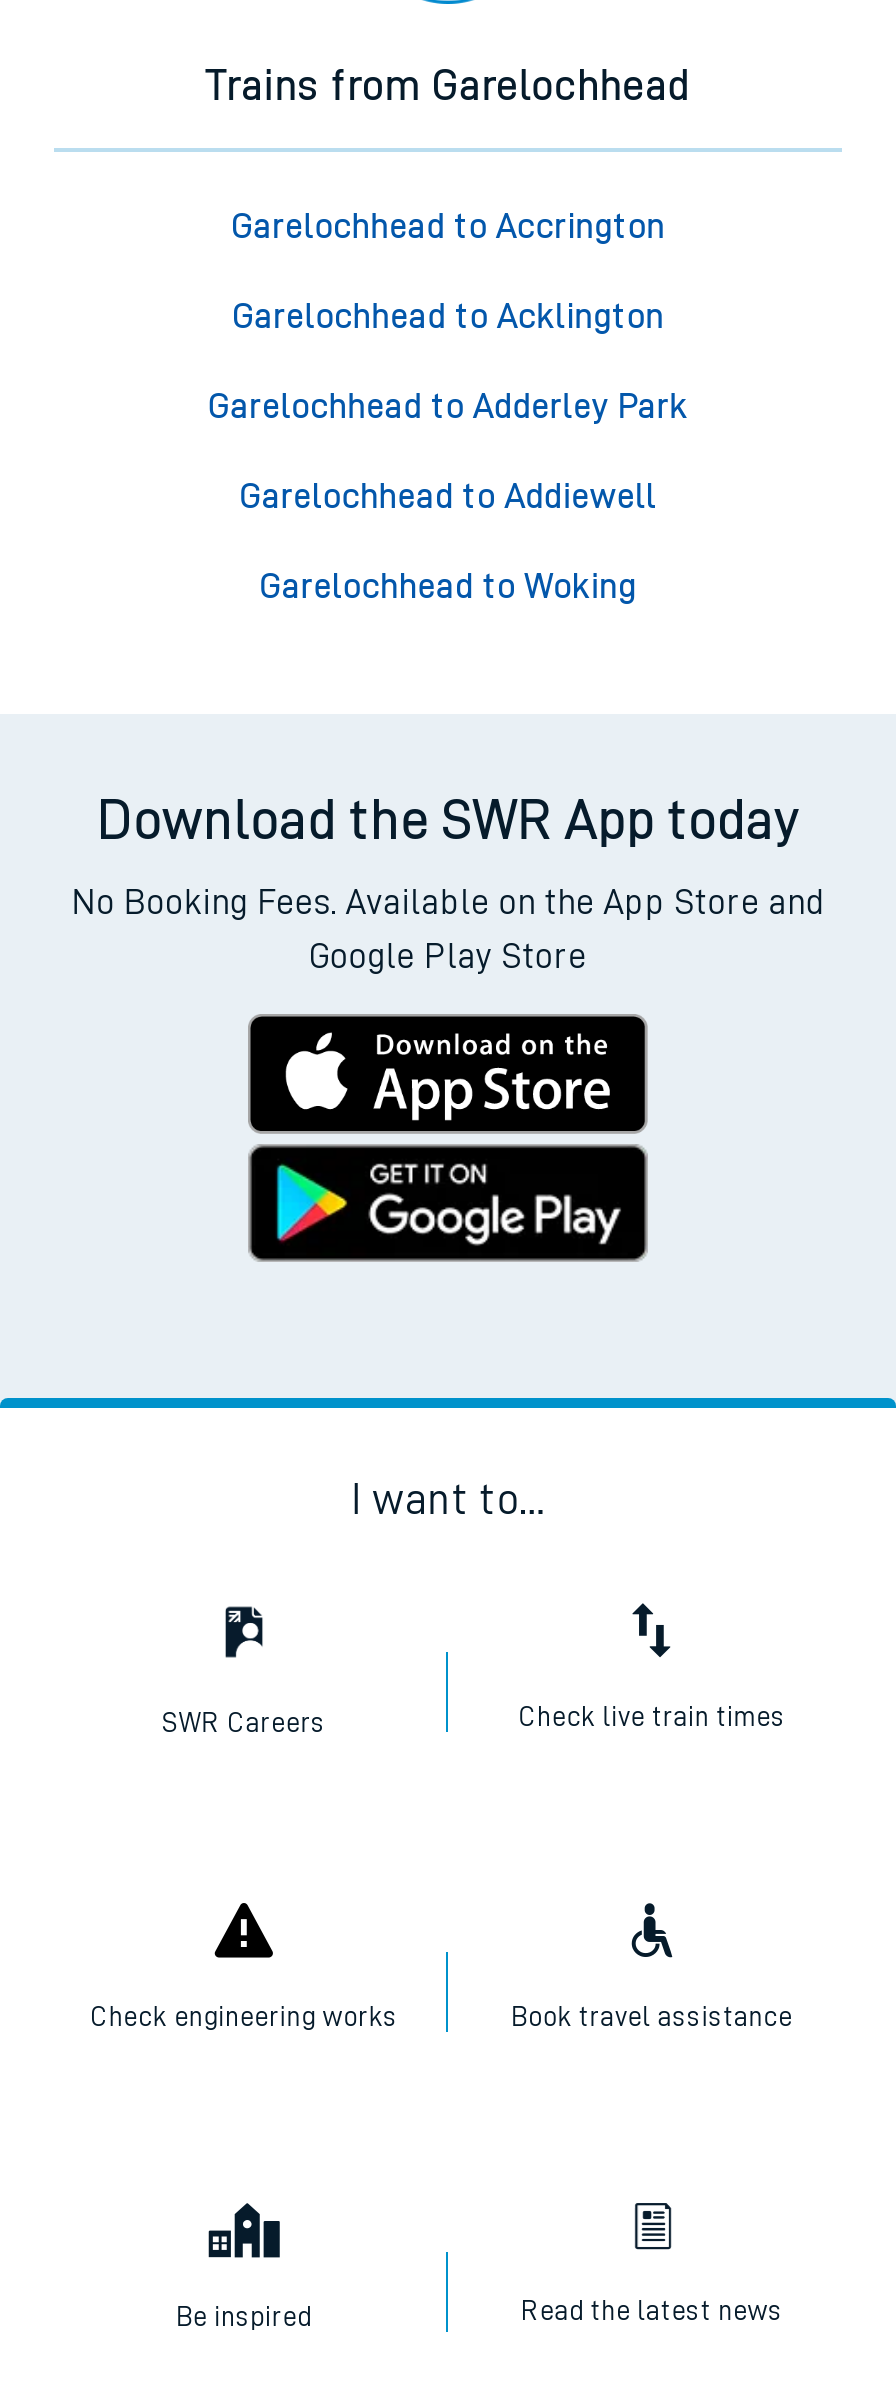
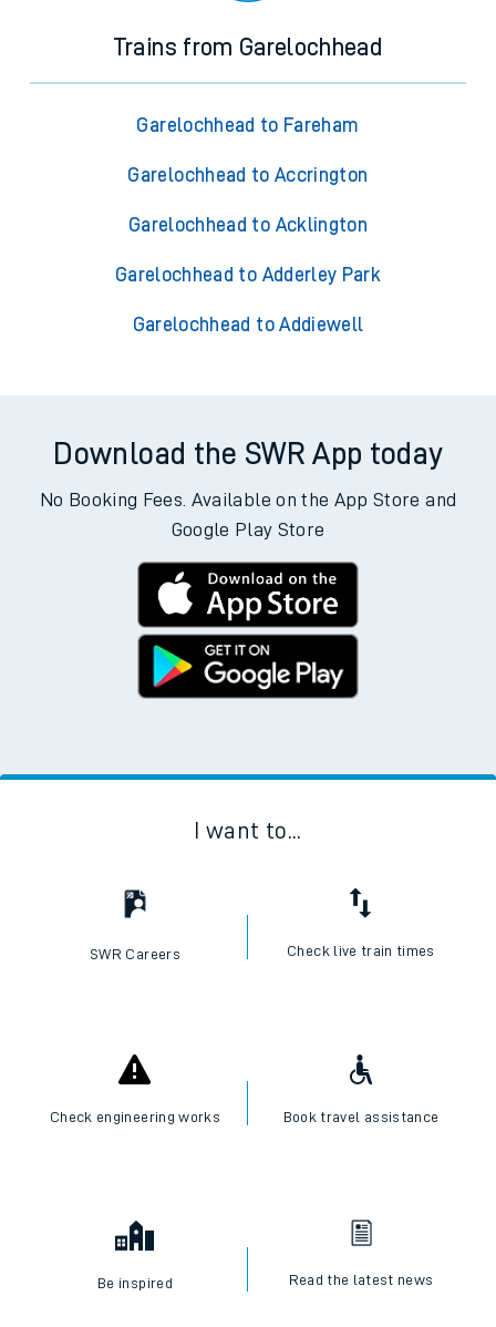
+ Garelochhead to Fareham

moved down: Garelochhead to Accrington | Garelochhead to Acklington | Garelochhead to Adderley Park | Garelochhead to Addiewell

- Garelochhead to Woking
